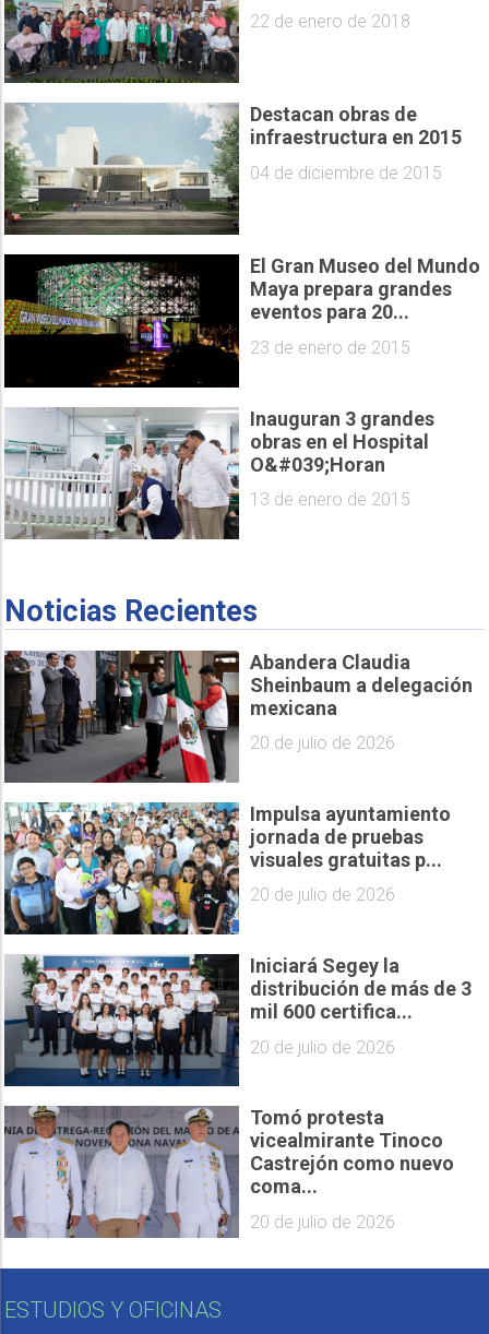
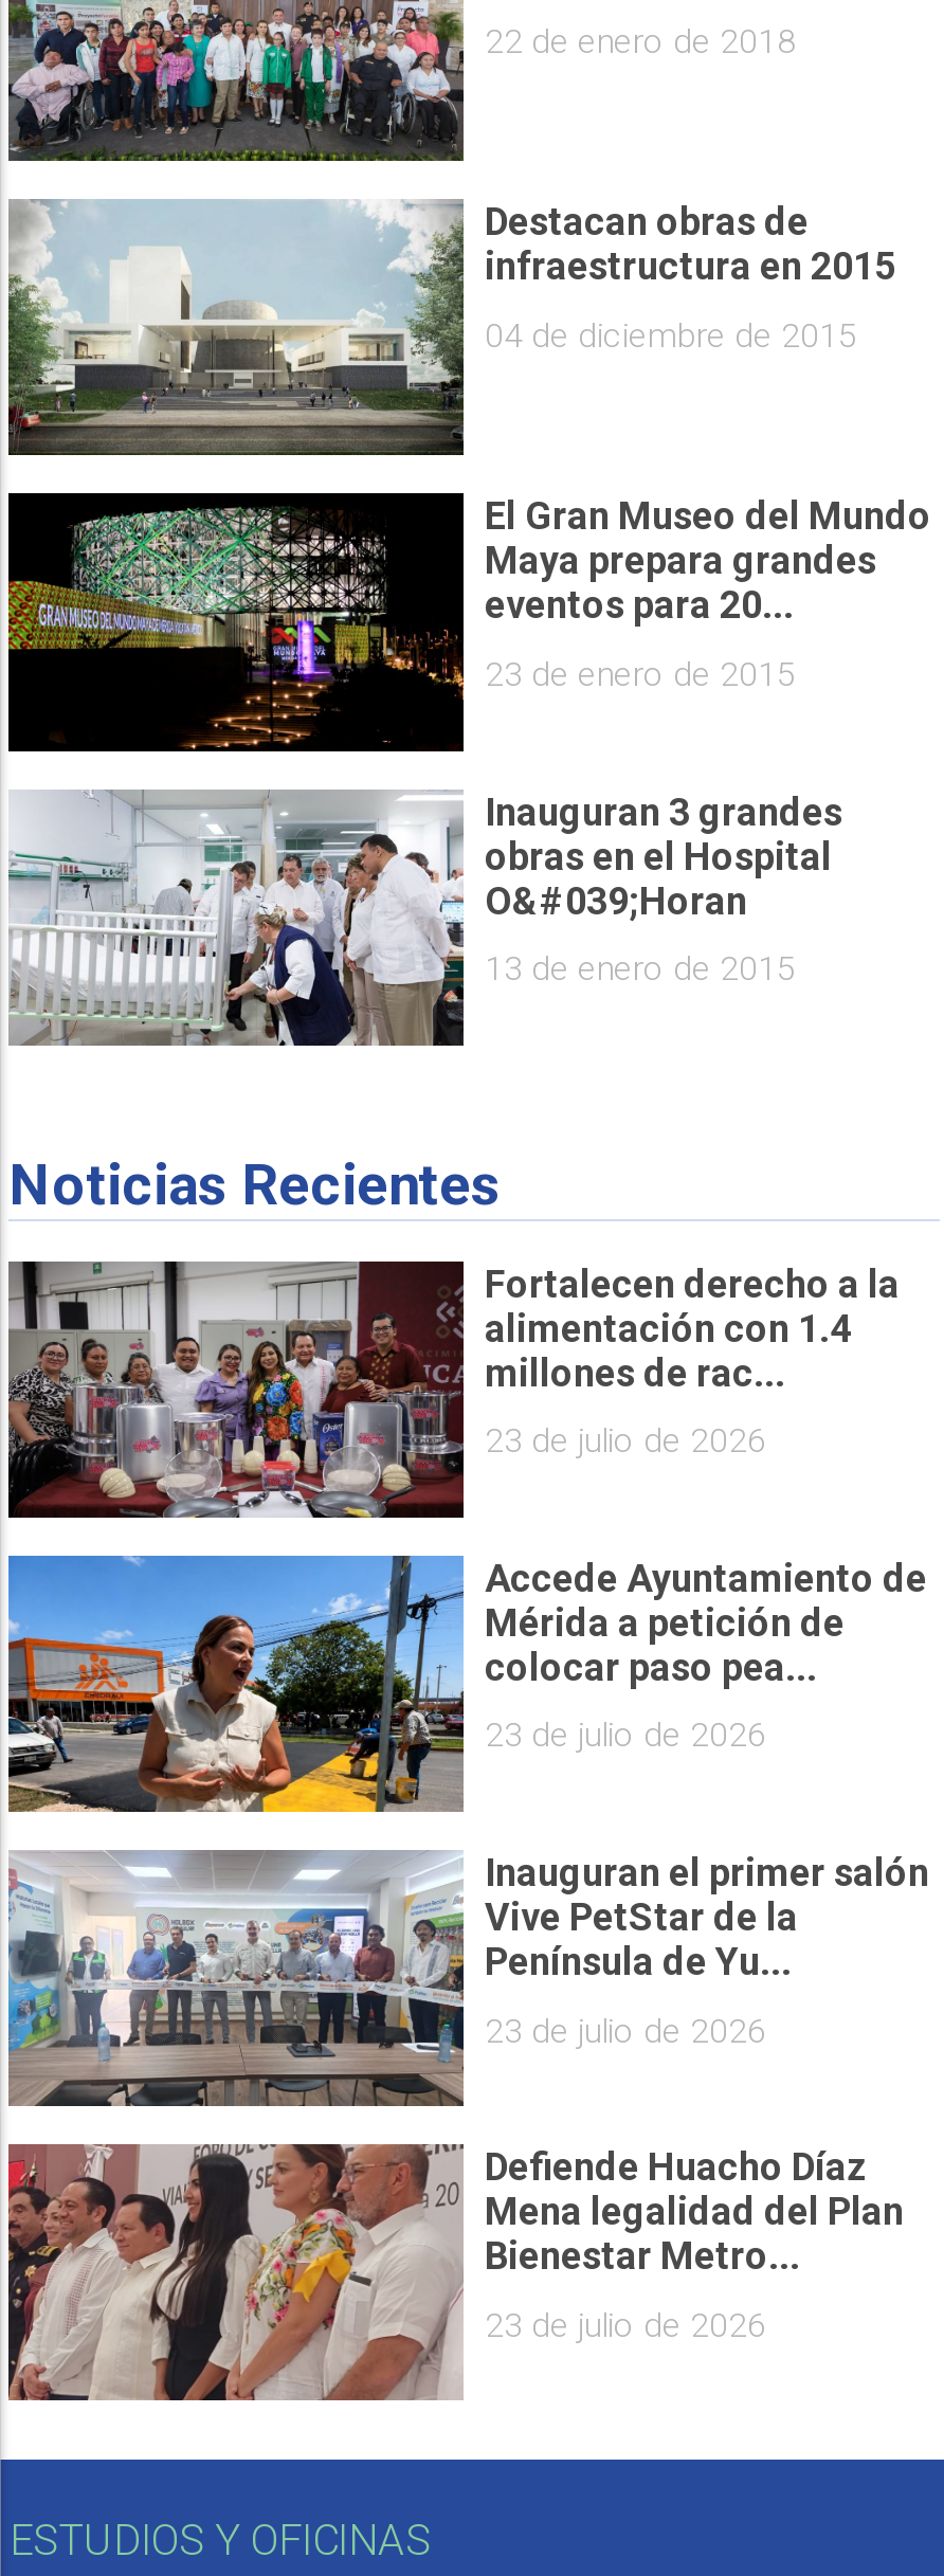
- [image]
- Abandera Claudia
- Sheinbaum a delegación
- mexicana
+ [image]
+ Fortalecen derecho a la
+ alimentación con 1.4
+ millones de rac...

- 20 de julio de 2026
+ 23 de julio de 2026

- [image]
- Impulsa ayuntamiento
- jornada de pruebas
- visuales gratuitas p...
+ [image]
+ Accede Ayuntamiento de
+ Mérida a petición de
+ colocar paso pea...

- 20 de julio de 2026
+ 23 de julio de 2026

- [image]
- Iniciará Segey la
- distribución de más de 3
- mil 600 certifica...
+ [image]
+ Inauguran el primer salón
+ Vive PetStar de la
+ Península de Yu...

- 20 de julio de 2026
+ 23 de julio de 2026

- [image]
- Tomó protesta
- vicealmirante Tinoco
- Castrejón como nuevo
- coma...
+ [image]
+ Defiende Huacho Díaz
+ Mena legalidad del Plan
+ Bienestar Metro...

- 20 de julio de 2026
+ 23 de julio de 2026
